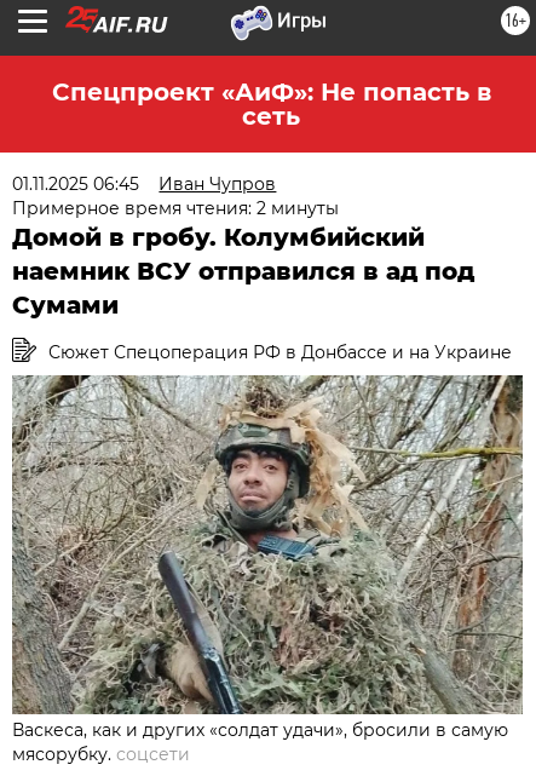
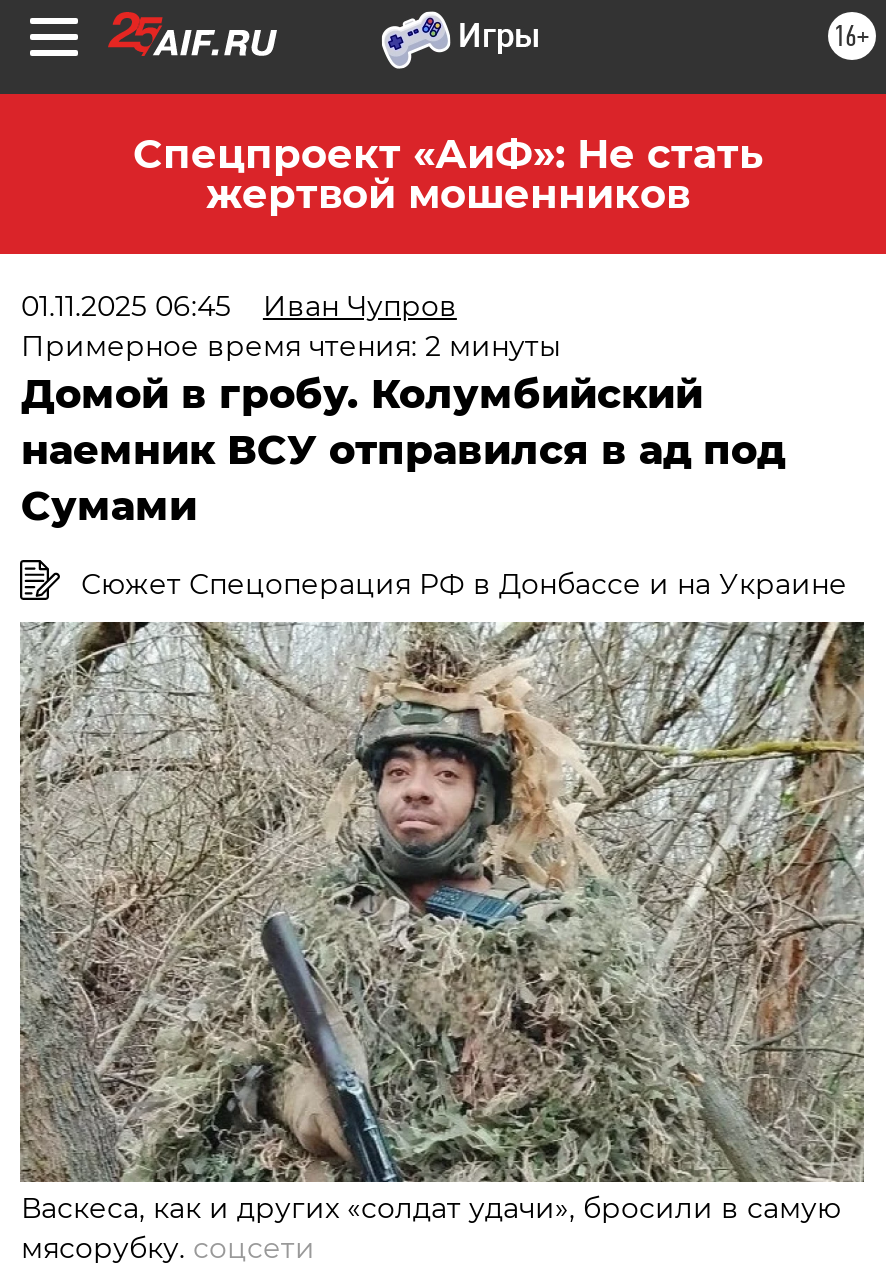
- Спецпроект «АиФ»: Не попасть в
- сеть
+ Спецпроект «АиФ»: Не стать
+ жертвой мошенников
